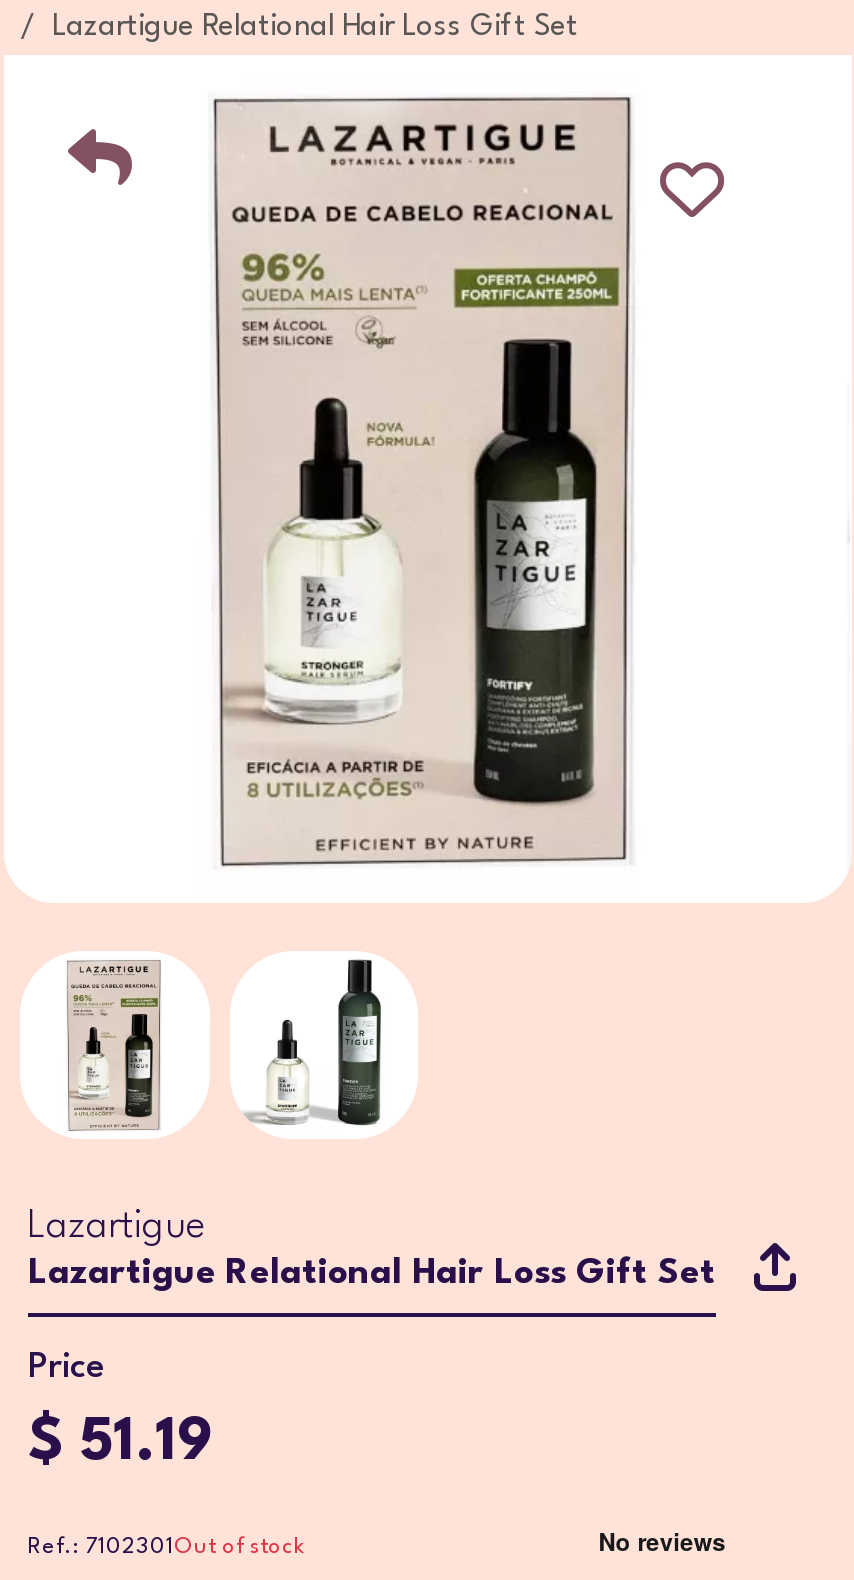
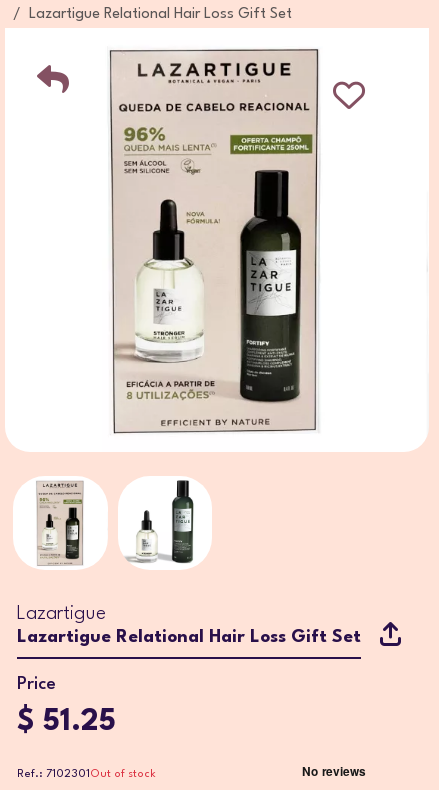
- $ 51.19
+ $ 51.25
